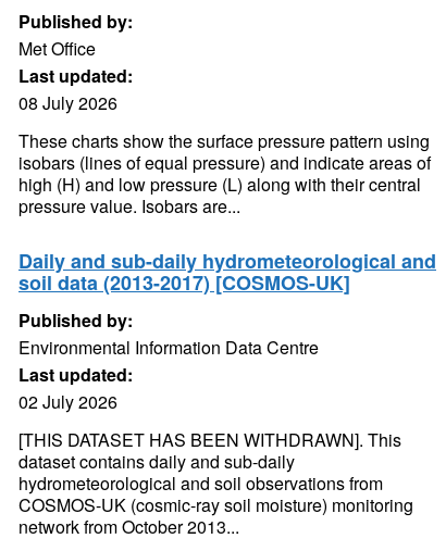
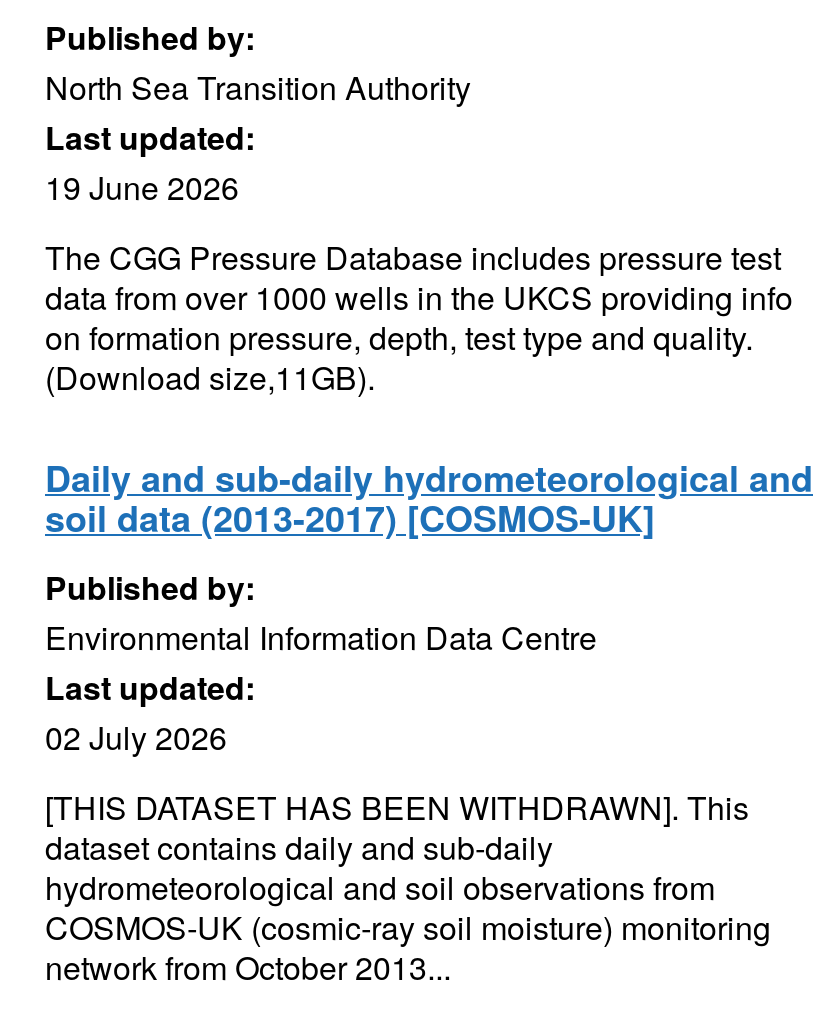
- Met Office
+ North Sea Transition Authority

- 08 July 2026
+ 19 June 2026

- These charts show the surface pressure pattern using
- isobars (lines of equal pressure) and indicate areas of
- high (H) and low pressure (L) along with their central
- pressure value. Isobars are...
+ The CGG Pressure Database includes pressure test
+ data from over 1000 wells in the UKCS providing info
+ on formation pressure, depth, test type and quality.
+ (Download size,11GB).
